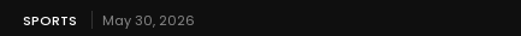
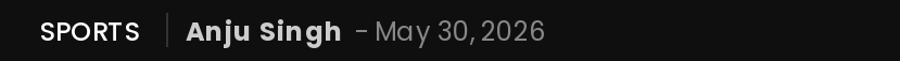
- May 30, 2026
+ Anju Singh - May 30, 2026
